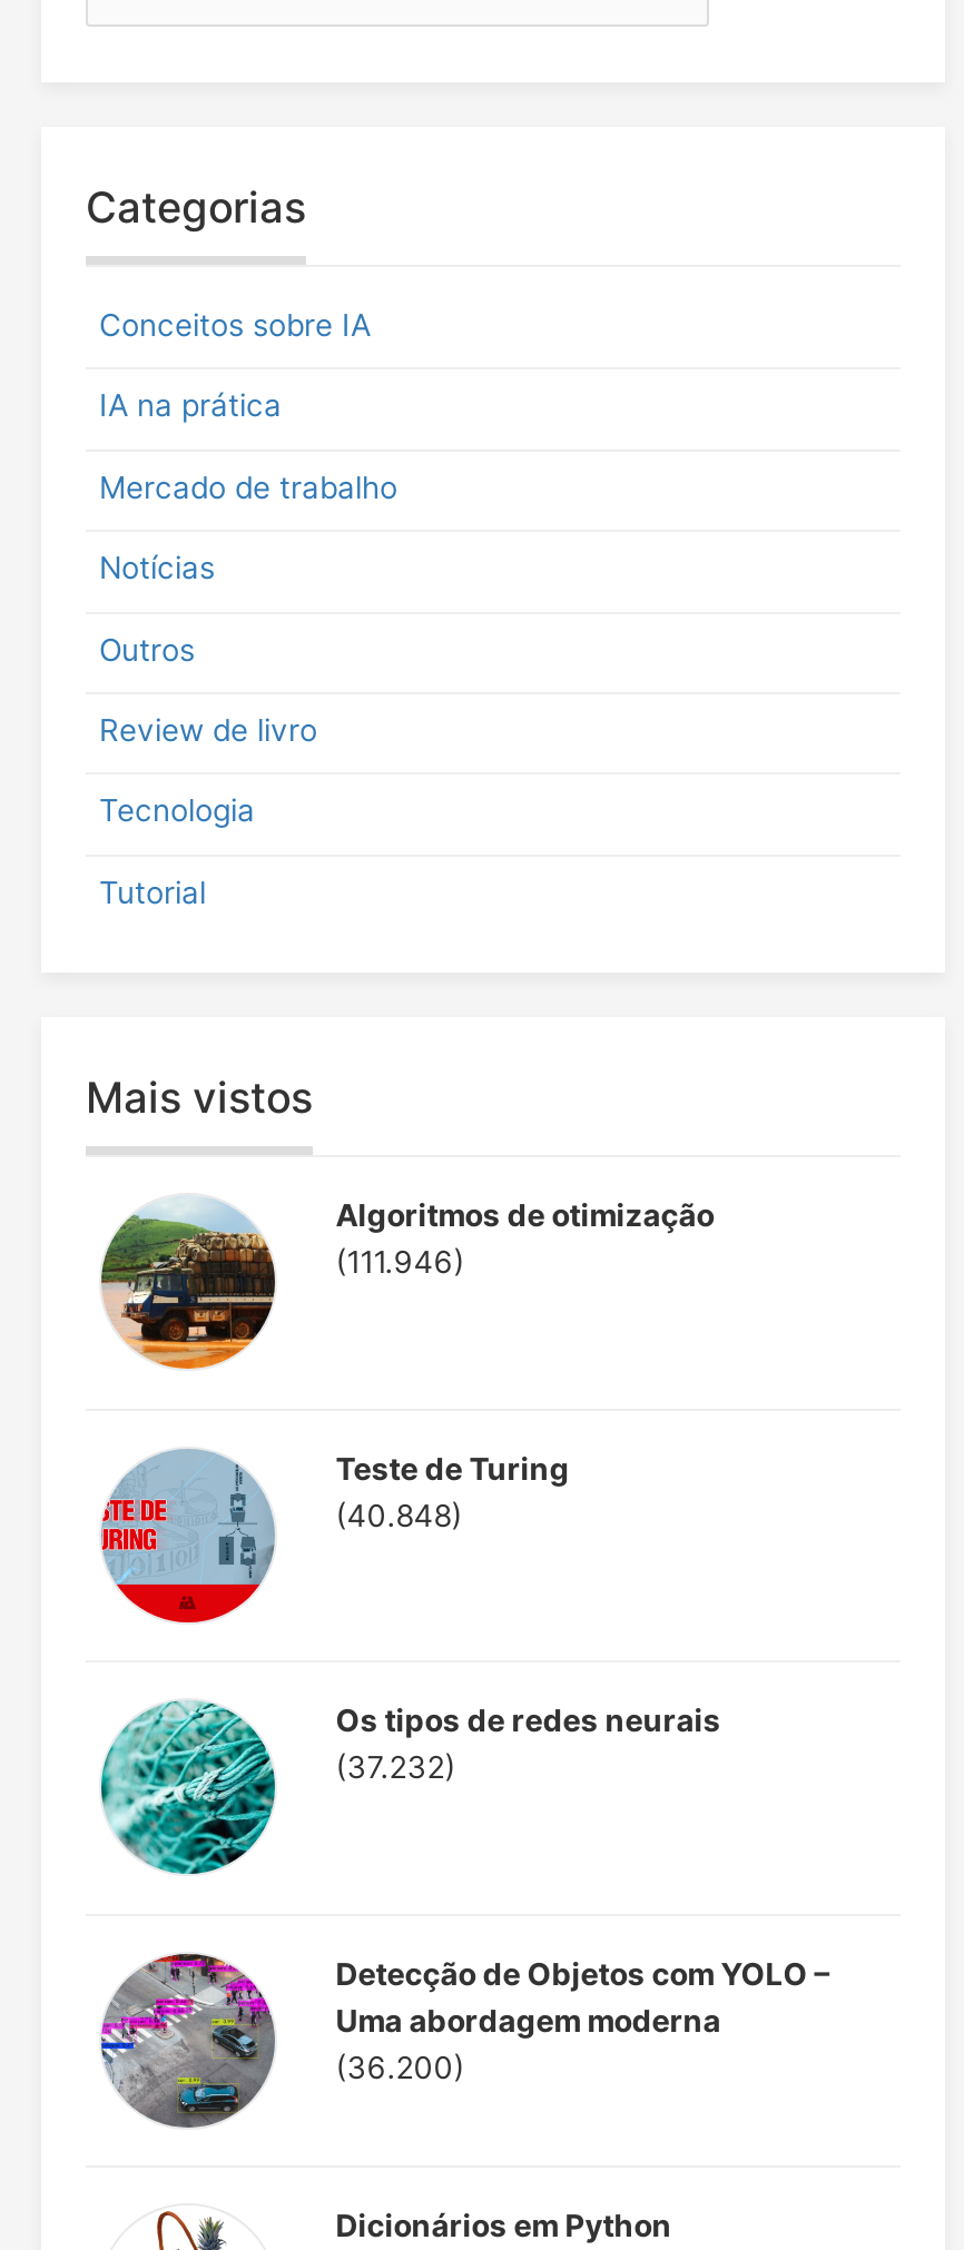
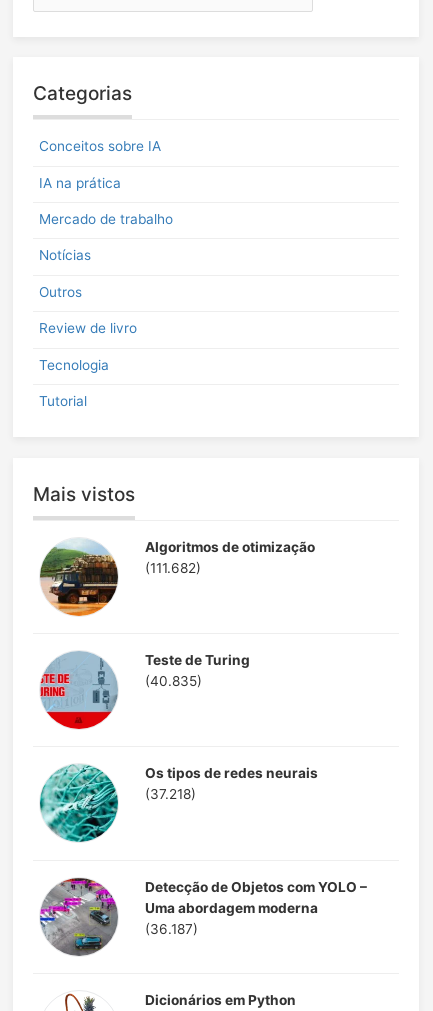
- (111.946)
+ (111.682)

- (40.848)
+ (40.835)

- (37.232)
+ (37.218)

- (36.200)
+ (36.187)
